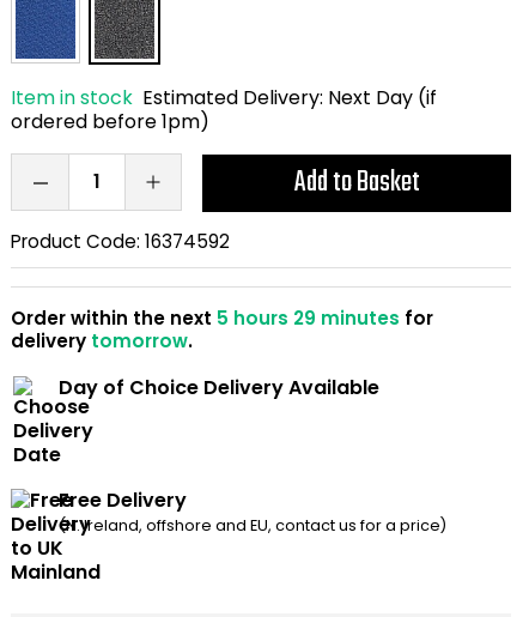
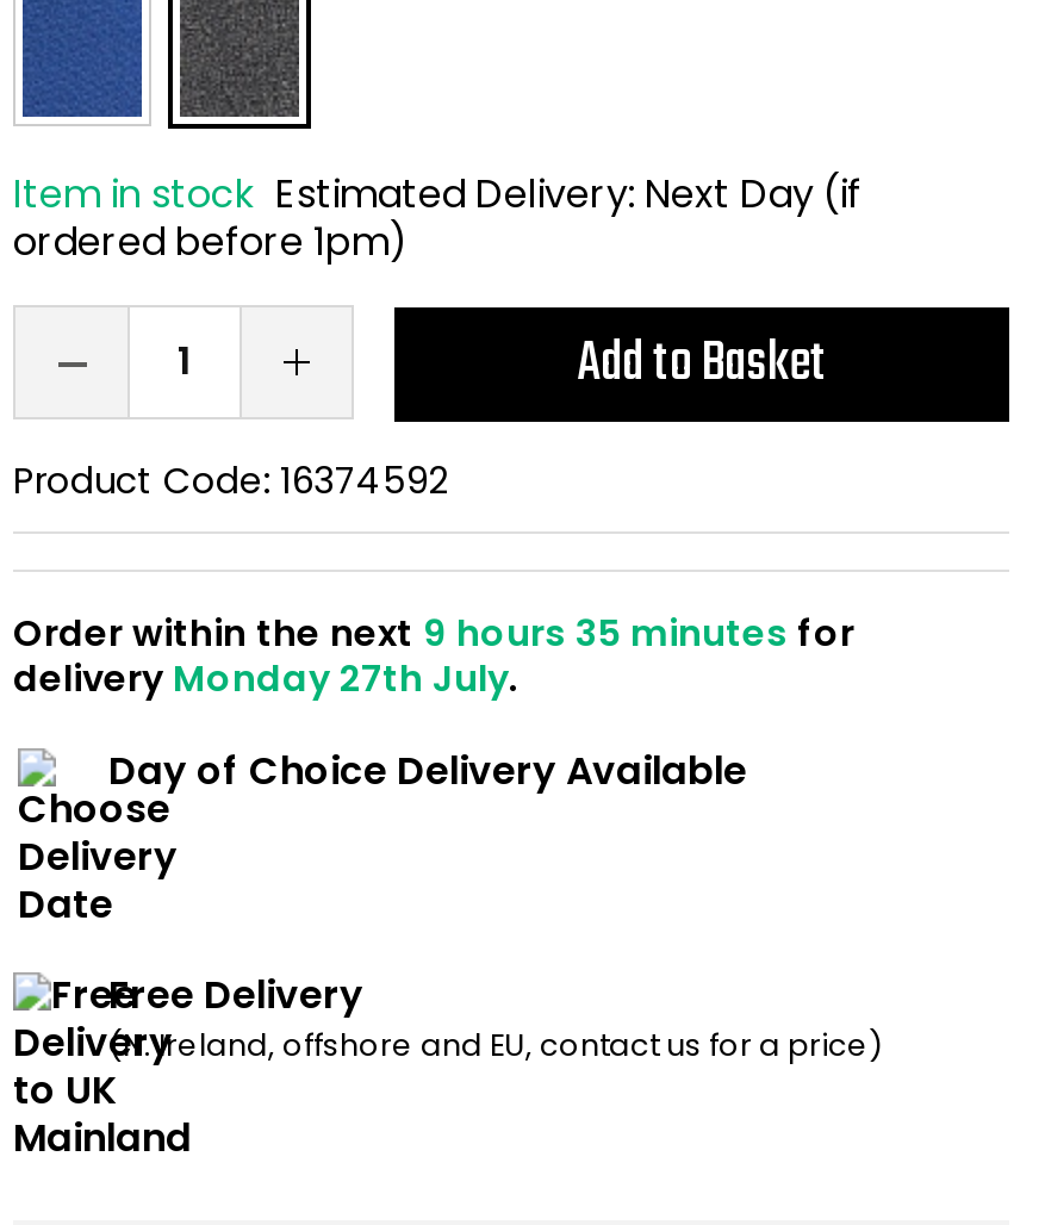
- Order within the next 5 hours 29 minutes for
- delivery tomorrow.
+ Order within the next 9 hours 35 minutes for
+ delivery Monday 27th July.
